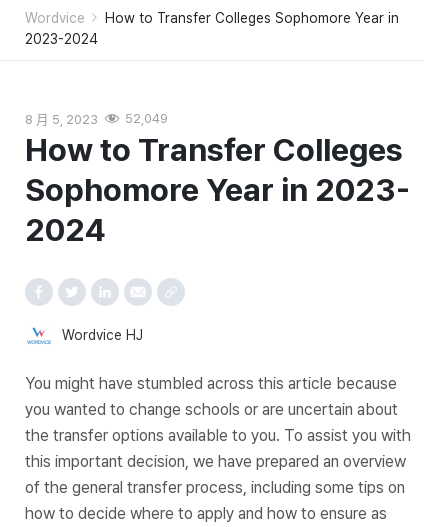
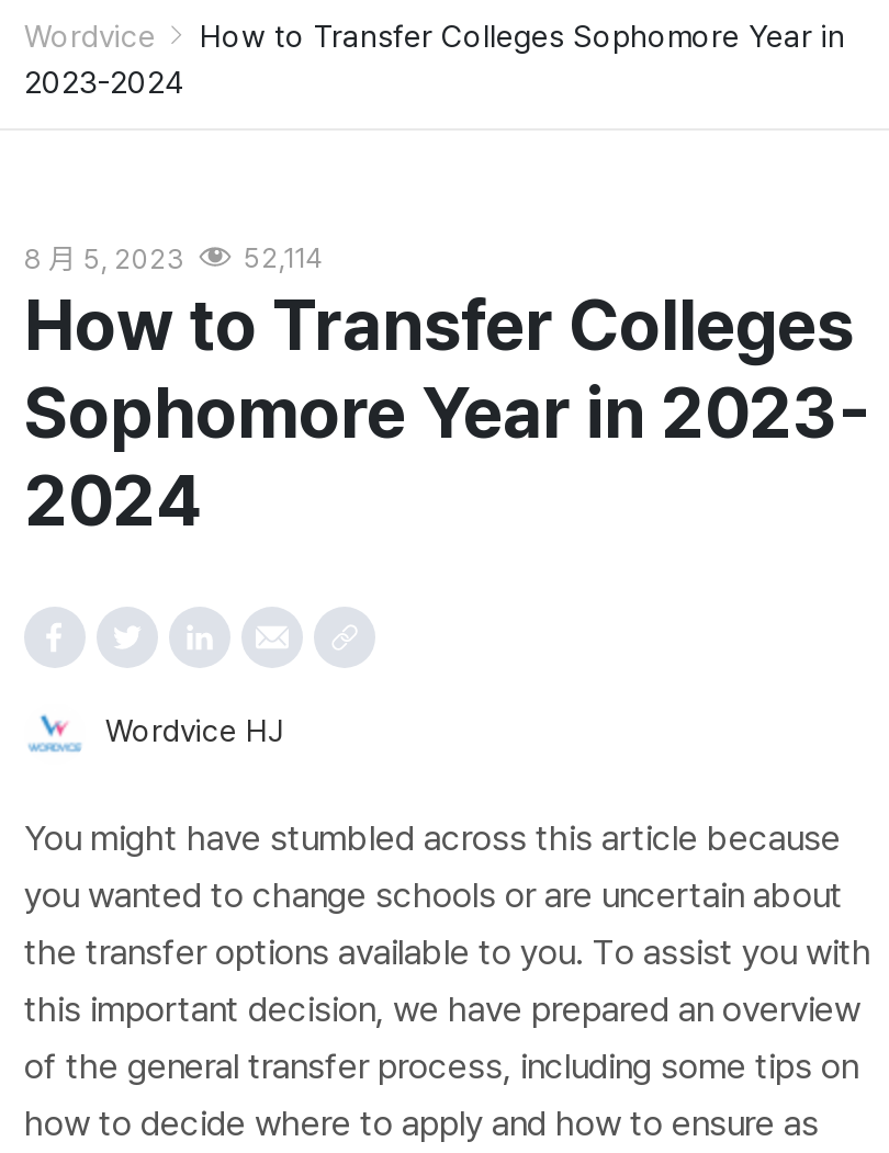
- 8 月 5, 2023 52,049
+ 8 月 5, 2023 52,114
